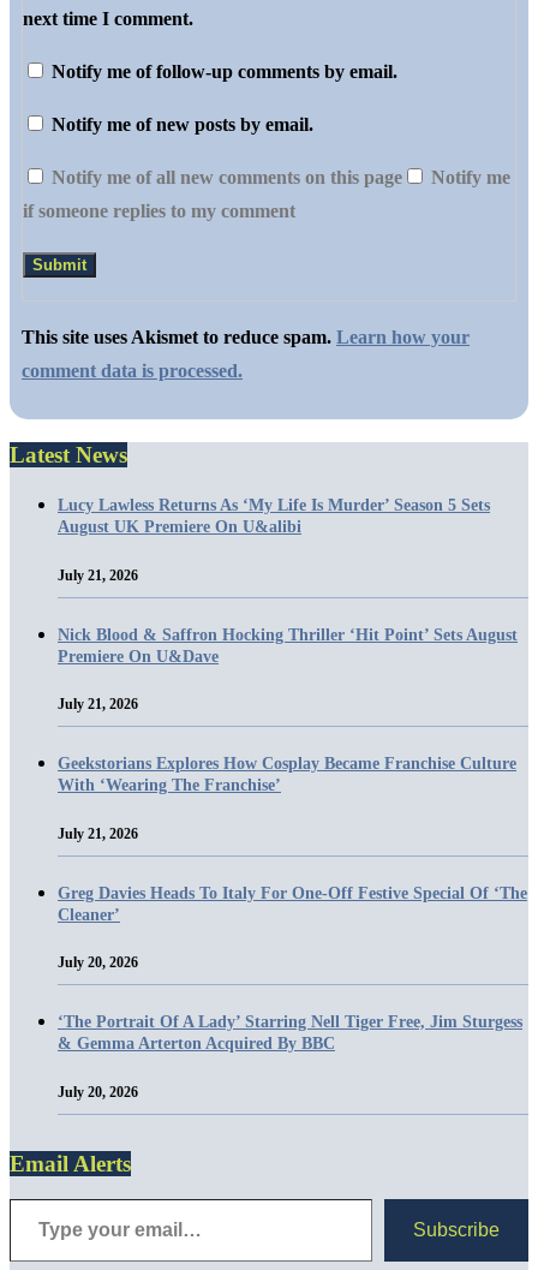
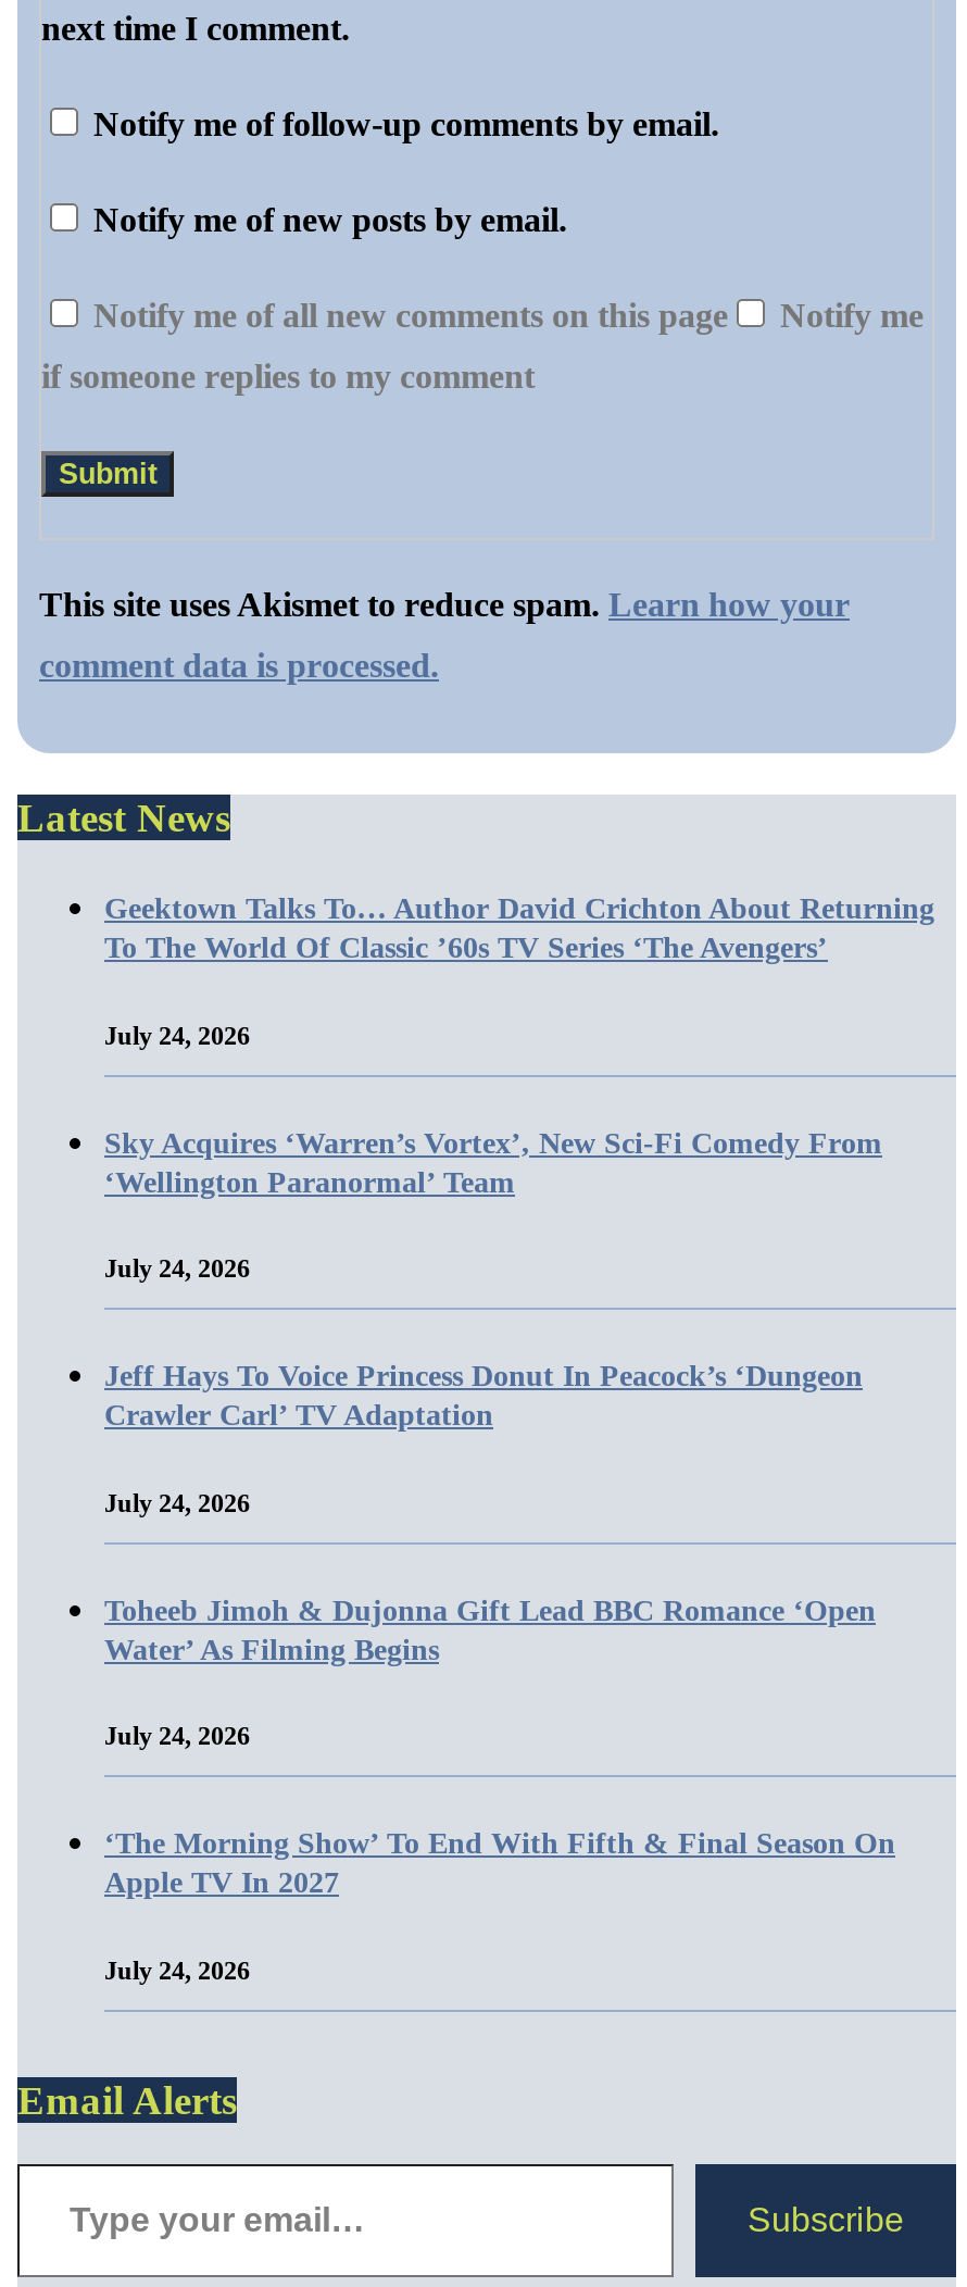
- Lucy Lawless Returns As ‘My Life Is Murder’ Season 5 Sets
- August UK Premiere On U&alibi
+ Geektown Talks To… Author David Crichton About Returning
+ To The World Of Classic ’60s TV Series ‘The Avengers’

- July 21, 2026
+ July 24, 2026

- Nick Blood & Saffron Hocking Thriller ‘Hit Point’ Sets August
- Premiere On U&Dave
+ Sky Acquires ‘Warren’s Vortex’, New Sci-Fi Comedy From
+ ‘Wellington Paranormal’ Team

- July 21, 2026
+ July 24, 2026

- Geekstorians Explores How Cosplay Became Franchise Culture
- With ‘Wearing The Franchise’
+ Jeff Hays To Voice Princess Donut In Peacock’s ‘Dungeon
+ Crawler Carl’ TV Adaptation

- July 21, 2026
+ July 24, 2026

- Greg Davies Heads To Italy For One-Off Festive Special Of ‘The
- Cleaner’
+ Toheeb Jimoh & Dujonna Gift Lead BBC Romance ‘Open
+ Water’ As Filming Begins

- July 20, 2026
+ July 24, 2026

- ‘The Portrait Of A Lady’ Starring Nell Tiger Free, Jim Sturgess
- & Gemma Arterton Acquired By BBC
+ ‘The Morning Show’ To End With Fifth & Final Season On
+ Apple TV In 2027

- July 20, 2026
+ July 24, 2026
